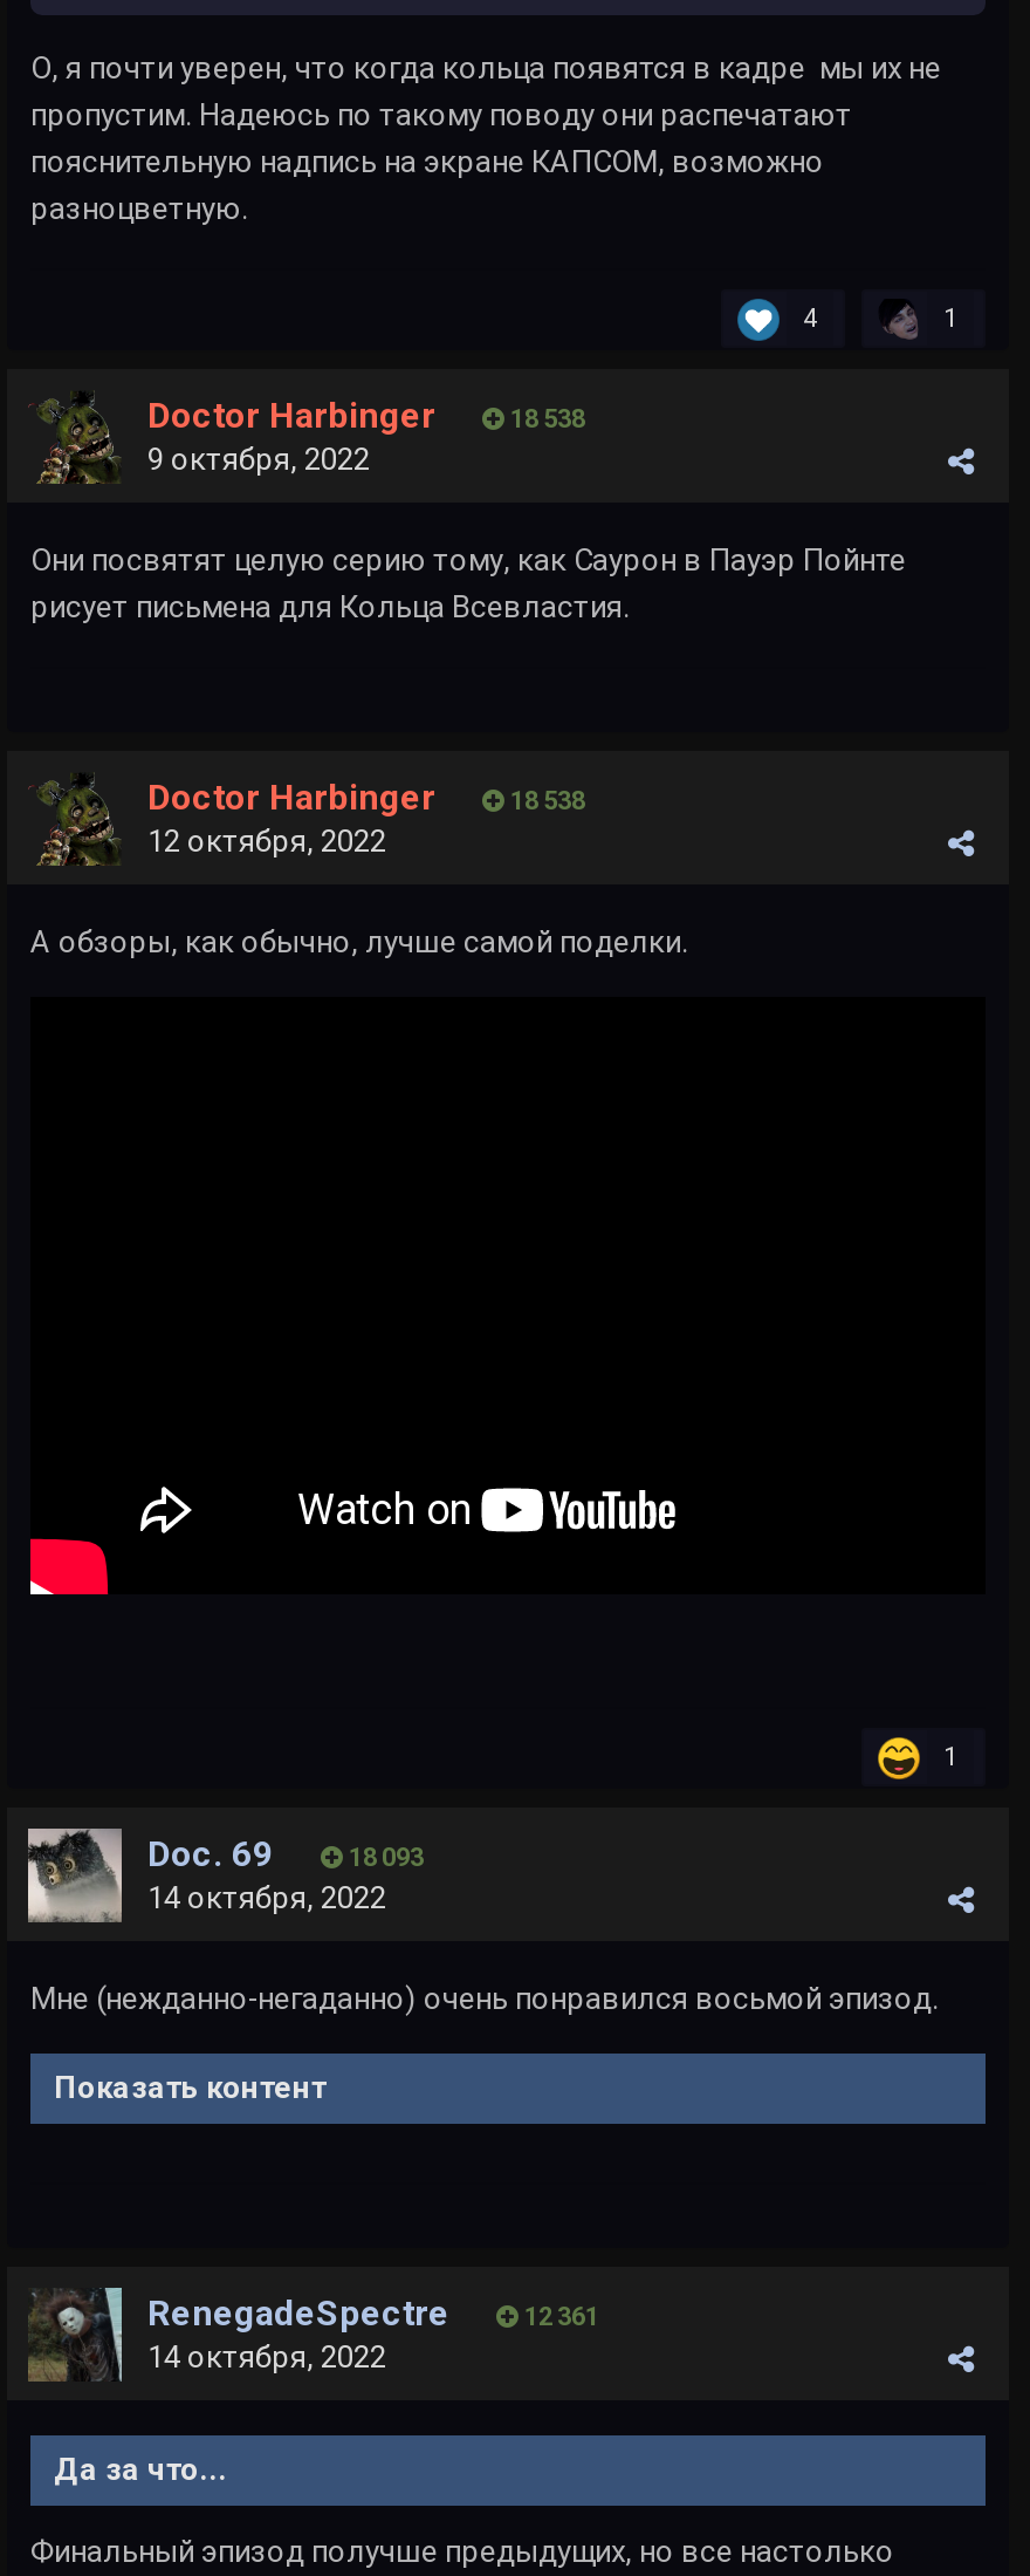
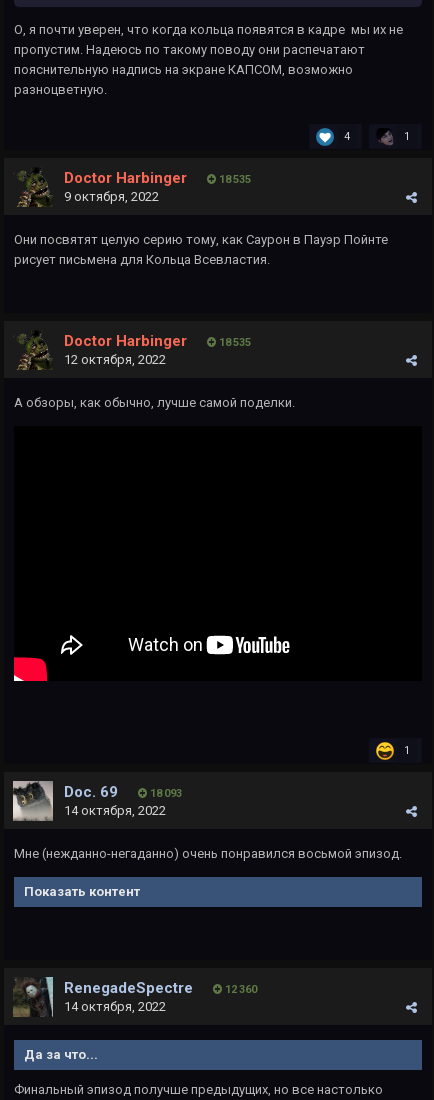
- 18 538
+ 18 535

- 18 538
+ 18 535

- 12 361
+ 12 360
